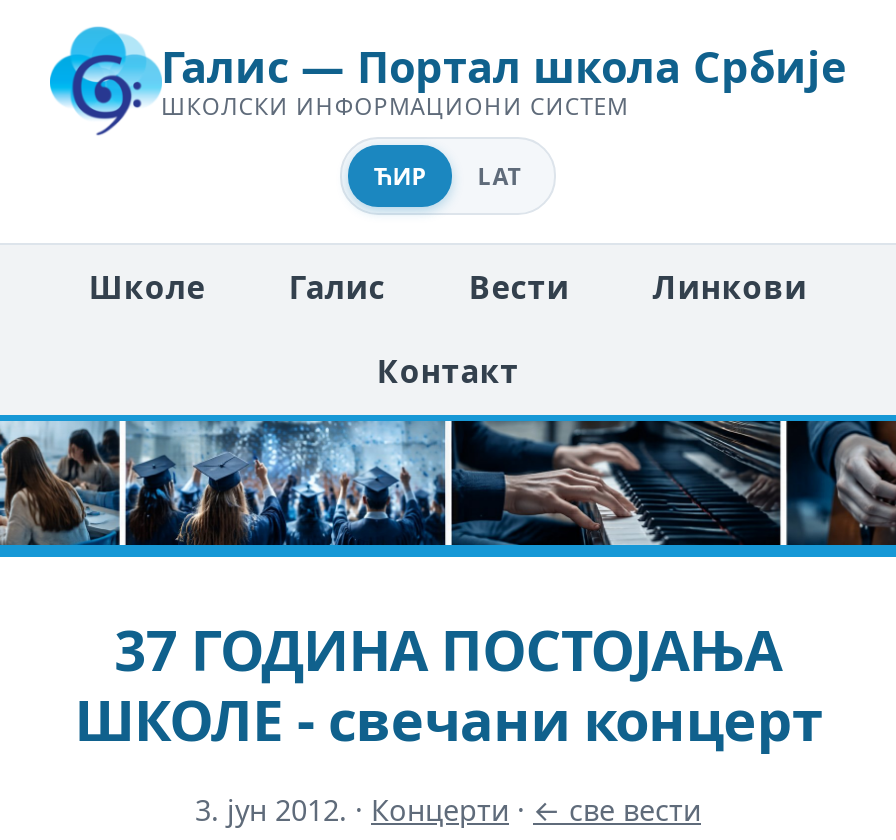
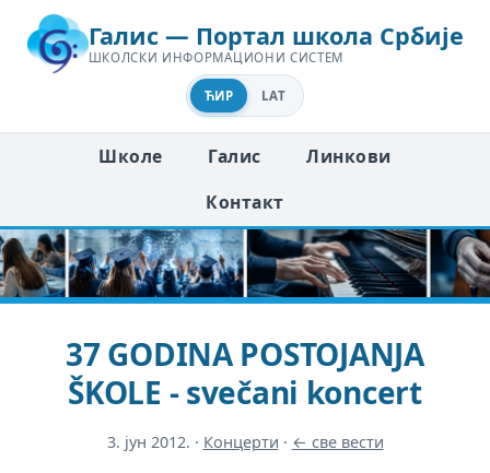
- Вести

- 37 ГОДИНА ПОСТОЈАЊА
- ШКОЛЕ - свечани концерт
+ 37 GODINA POSTOJANJA
+ ŠKOLE - svečani koncert
